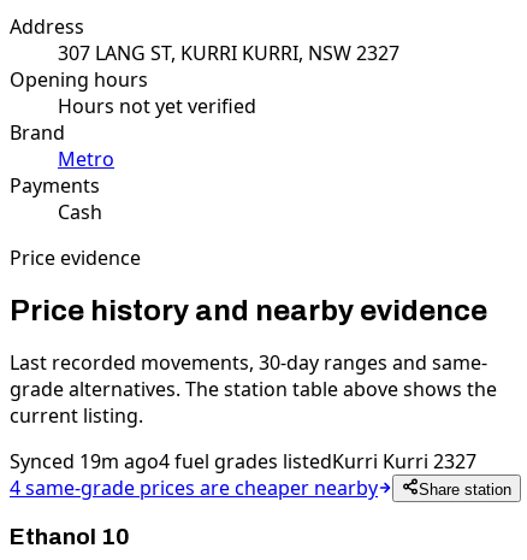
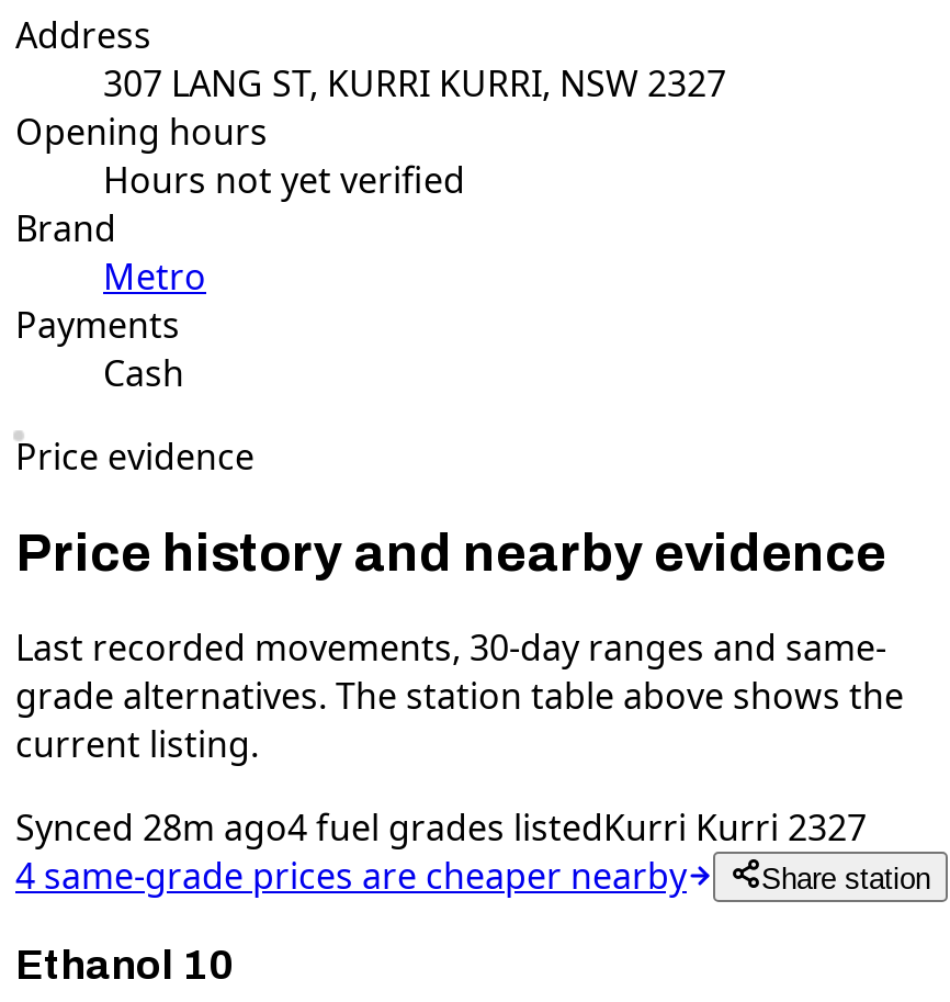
- Synced 19m ago4 fuel grades listedKurri Kurri 2327
+ Synced 28m ago4 fuel grades listedKurri Kurri 2327
